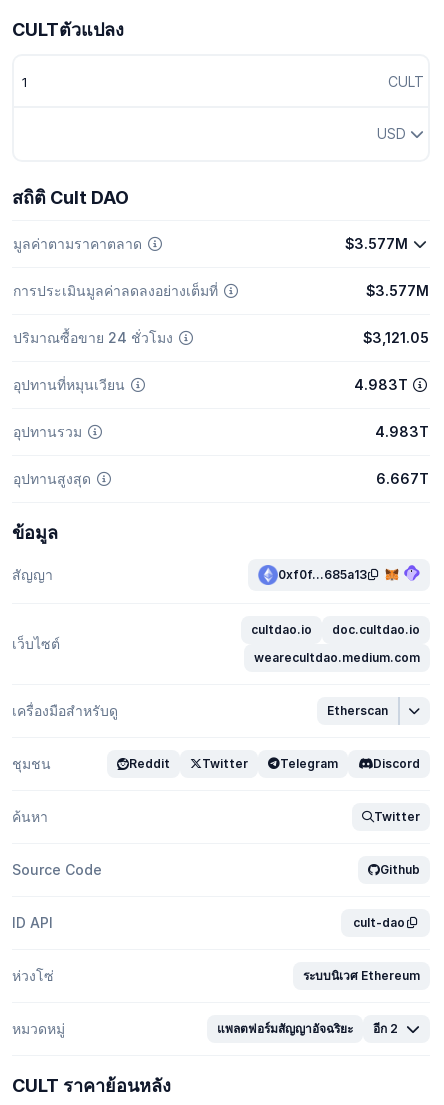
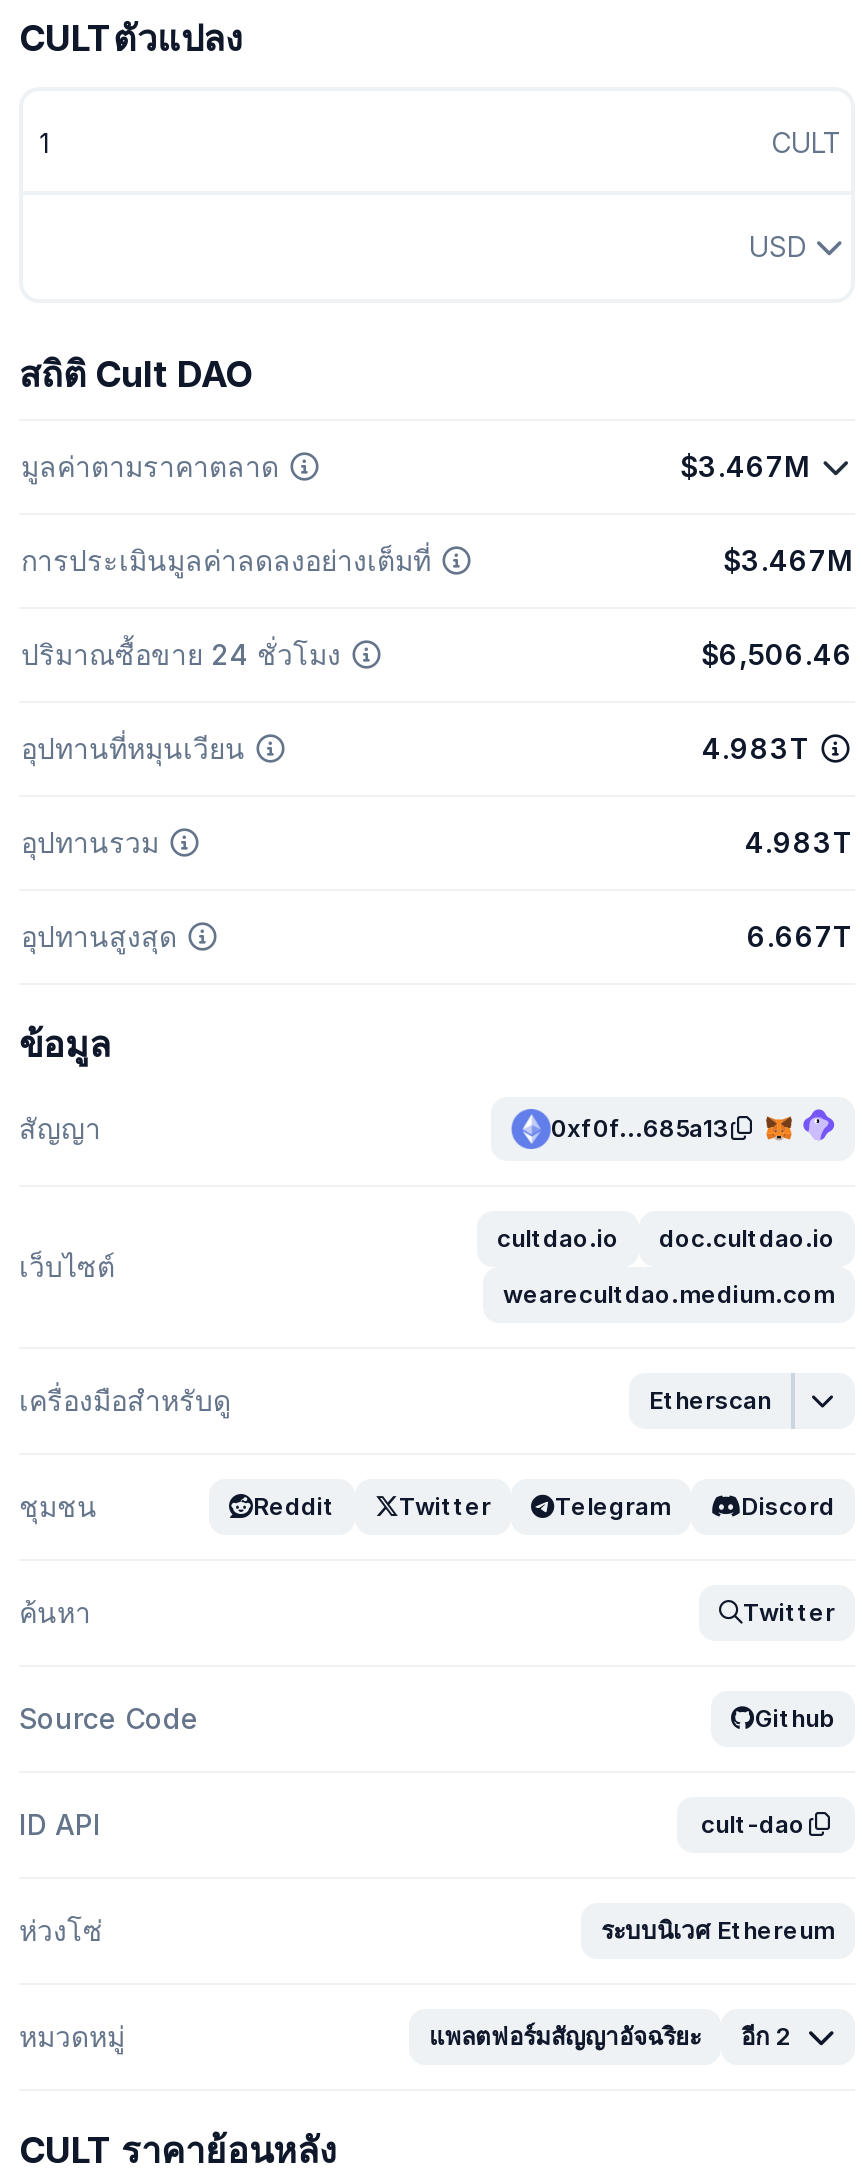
- $3.577M
+ $3.467M

- $3.577M
+ $3.467M

- $3,121.05
+ $6,506.46
